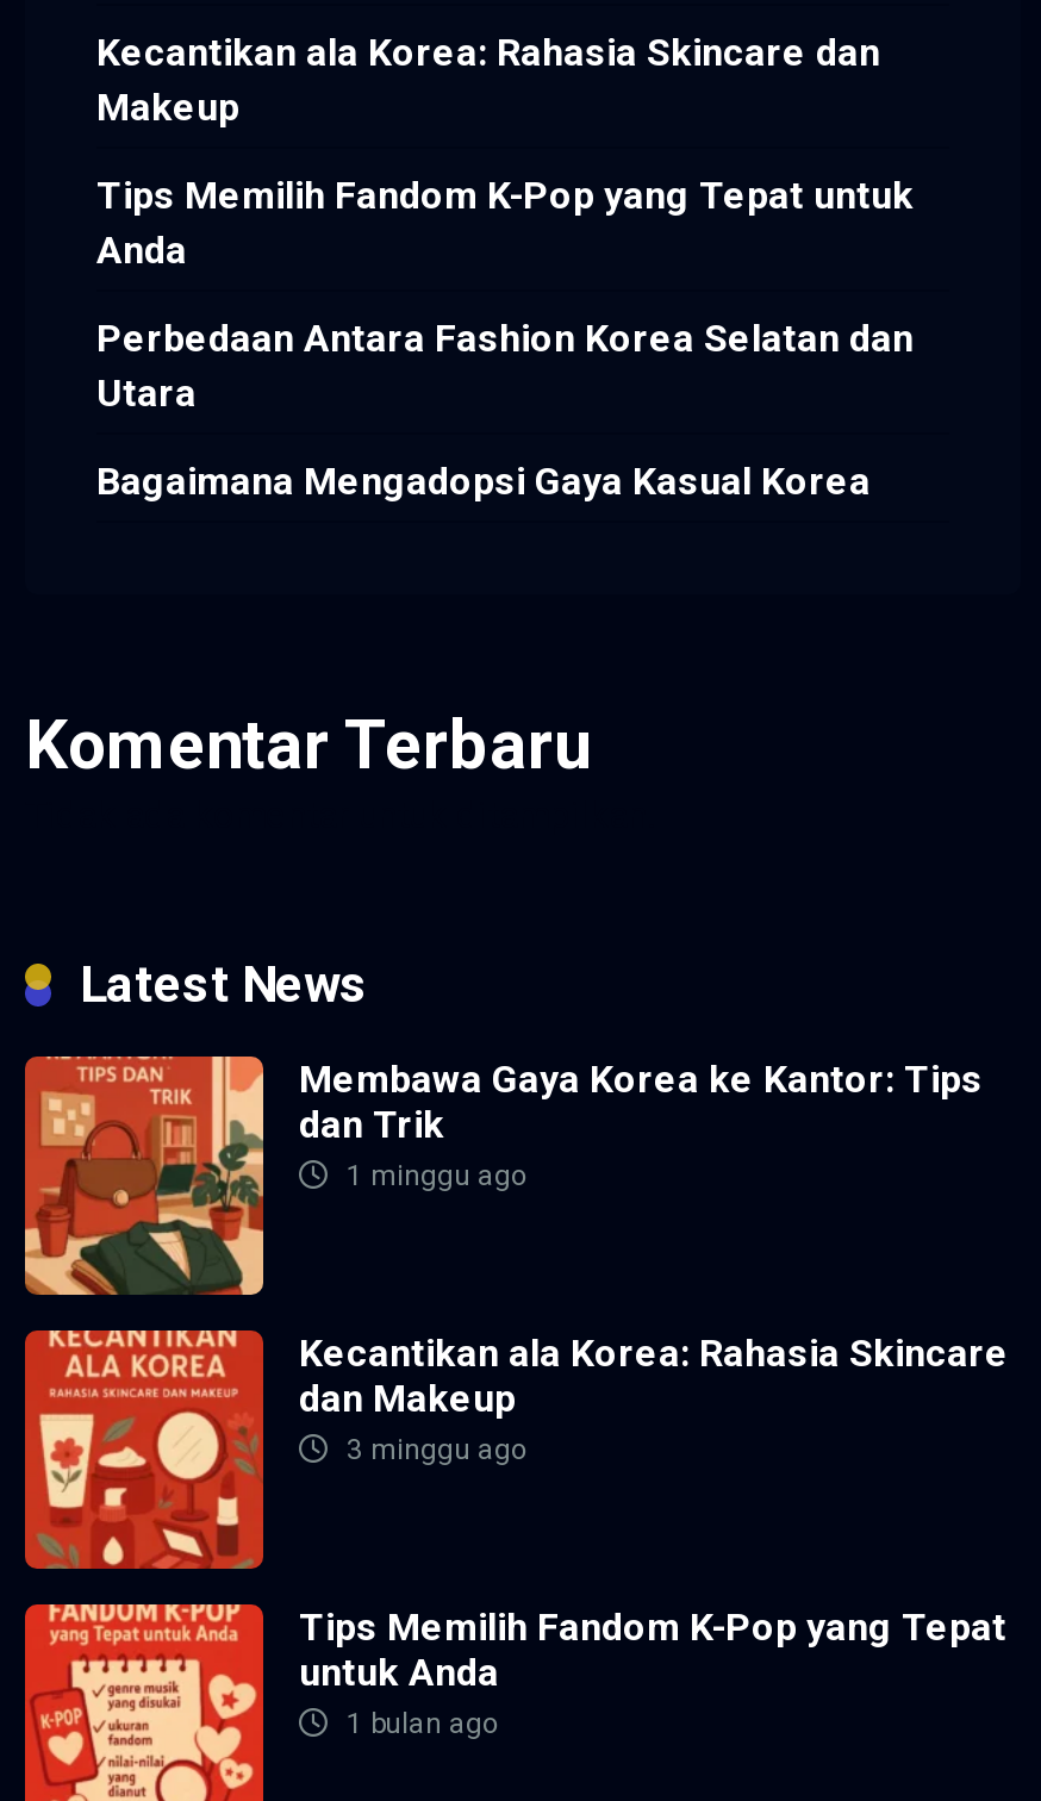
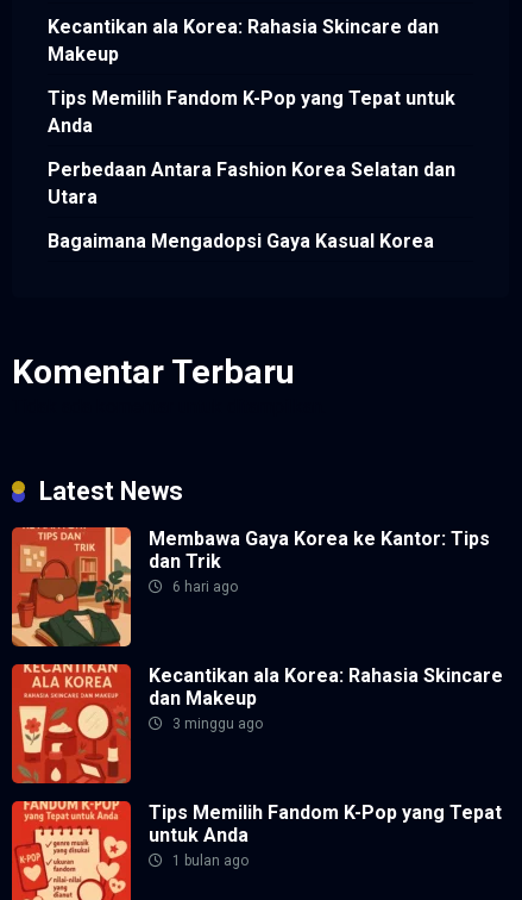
- 1 minggu ago
+ 6 hari ago
